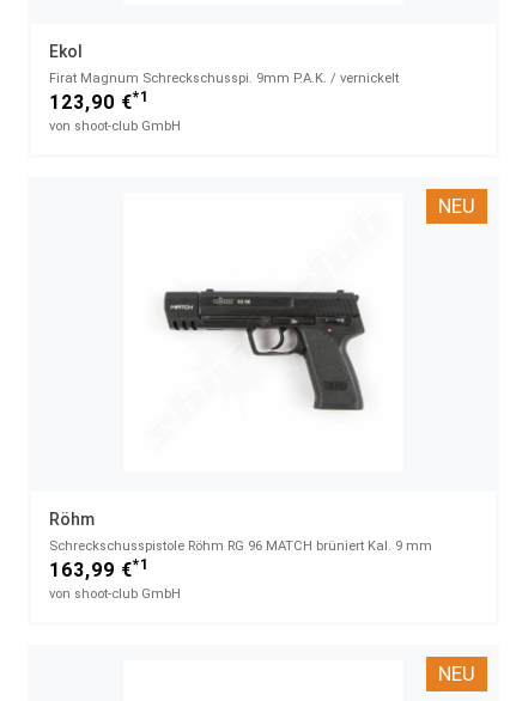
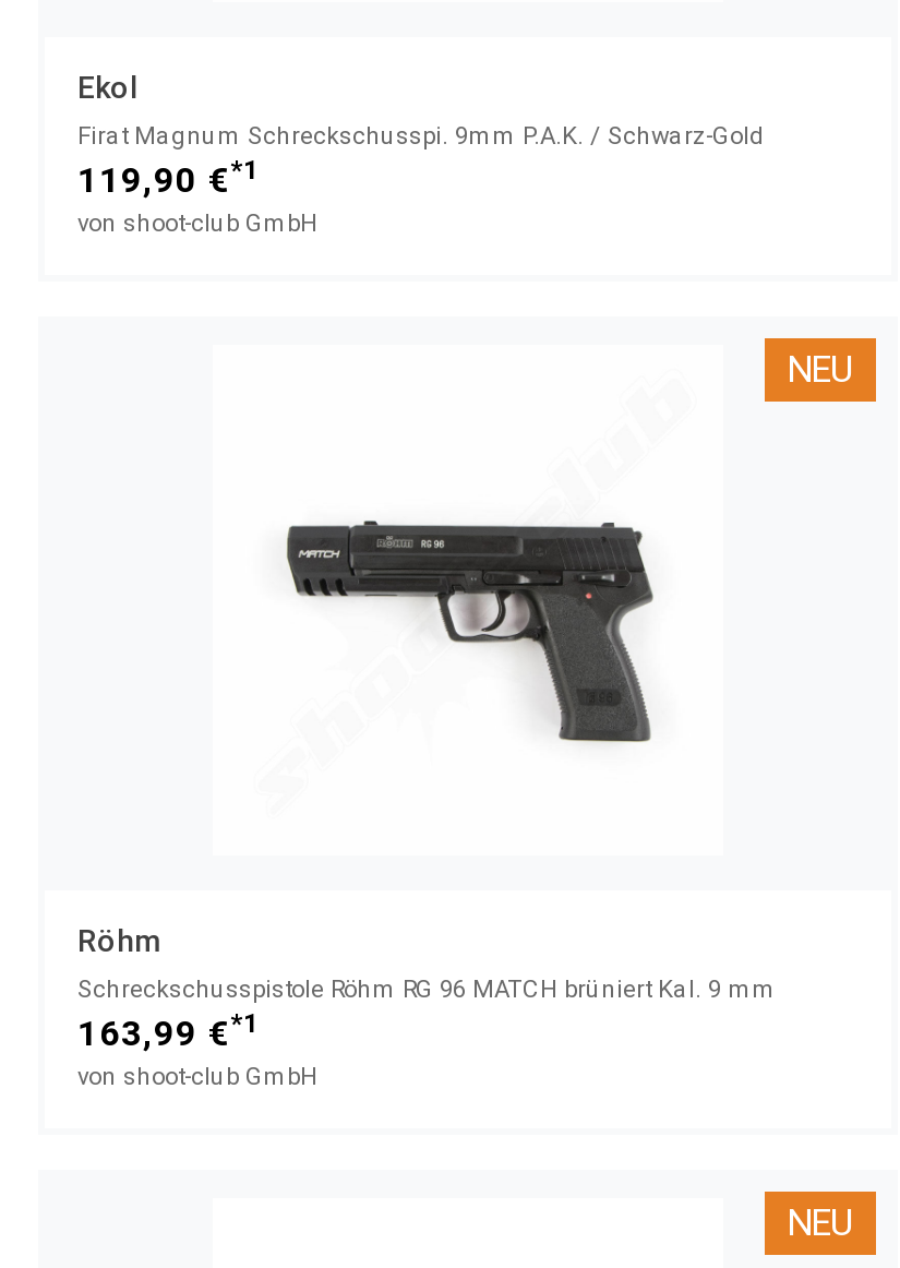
- Firat Magnum Schreckschusspi. 9mm P.A.K. / vernickelt
+ Firat Magnum Schreckschusspi. 9mm P.A.K. / Schwarz-Gold

- 123,90 €*1
+ 119,90 €*1
